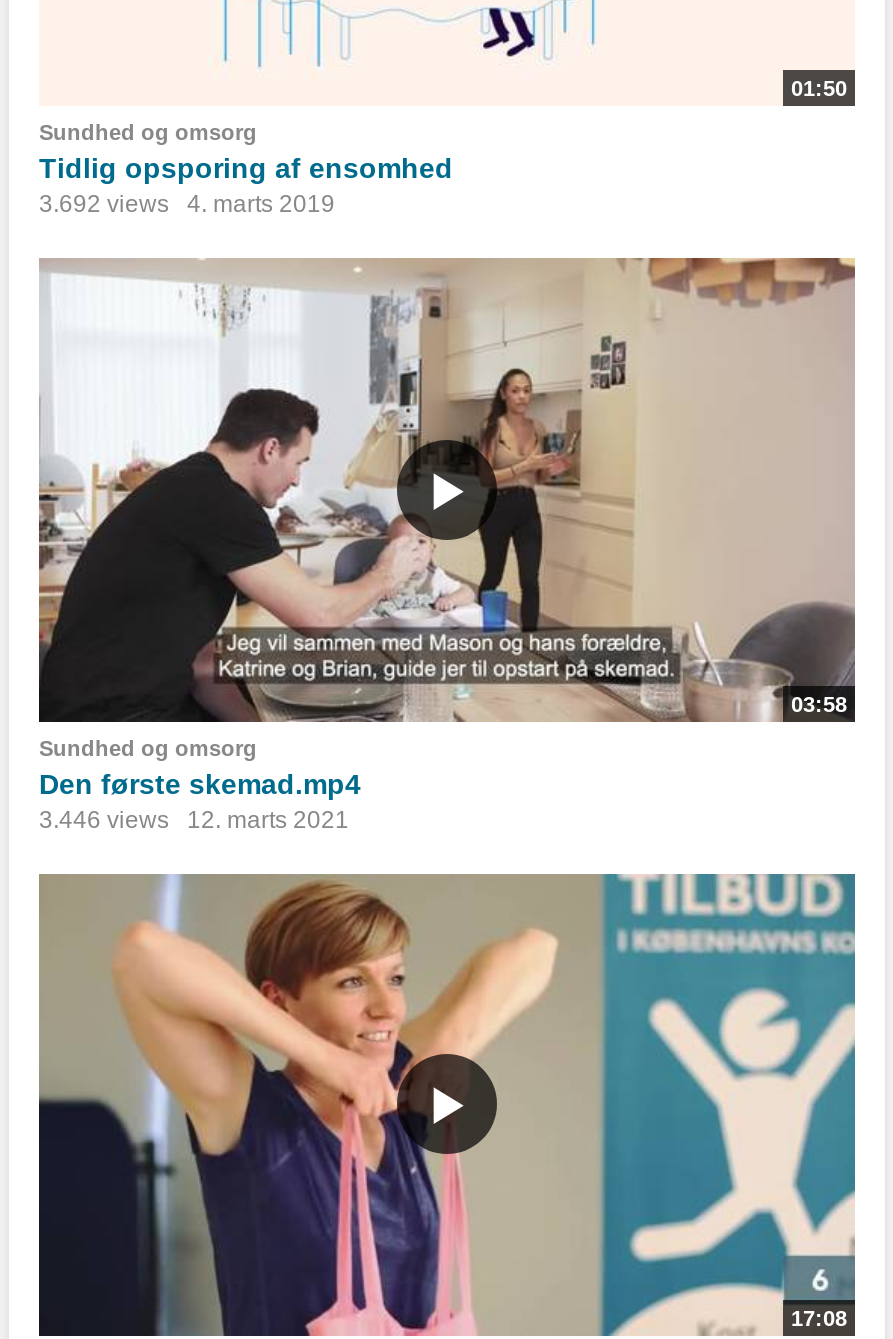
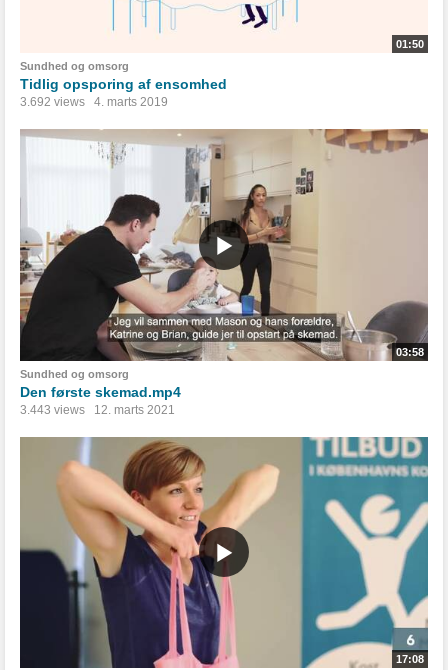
- 3.446 views 12. marts 2021
+ 3.443 views 12. marts 2021
